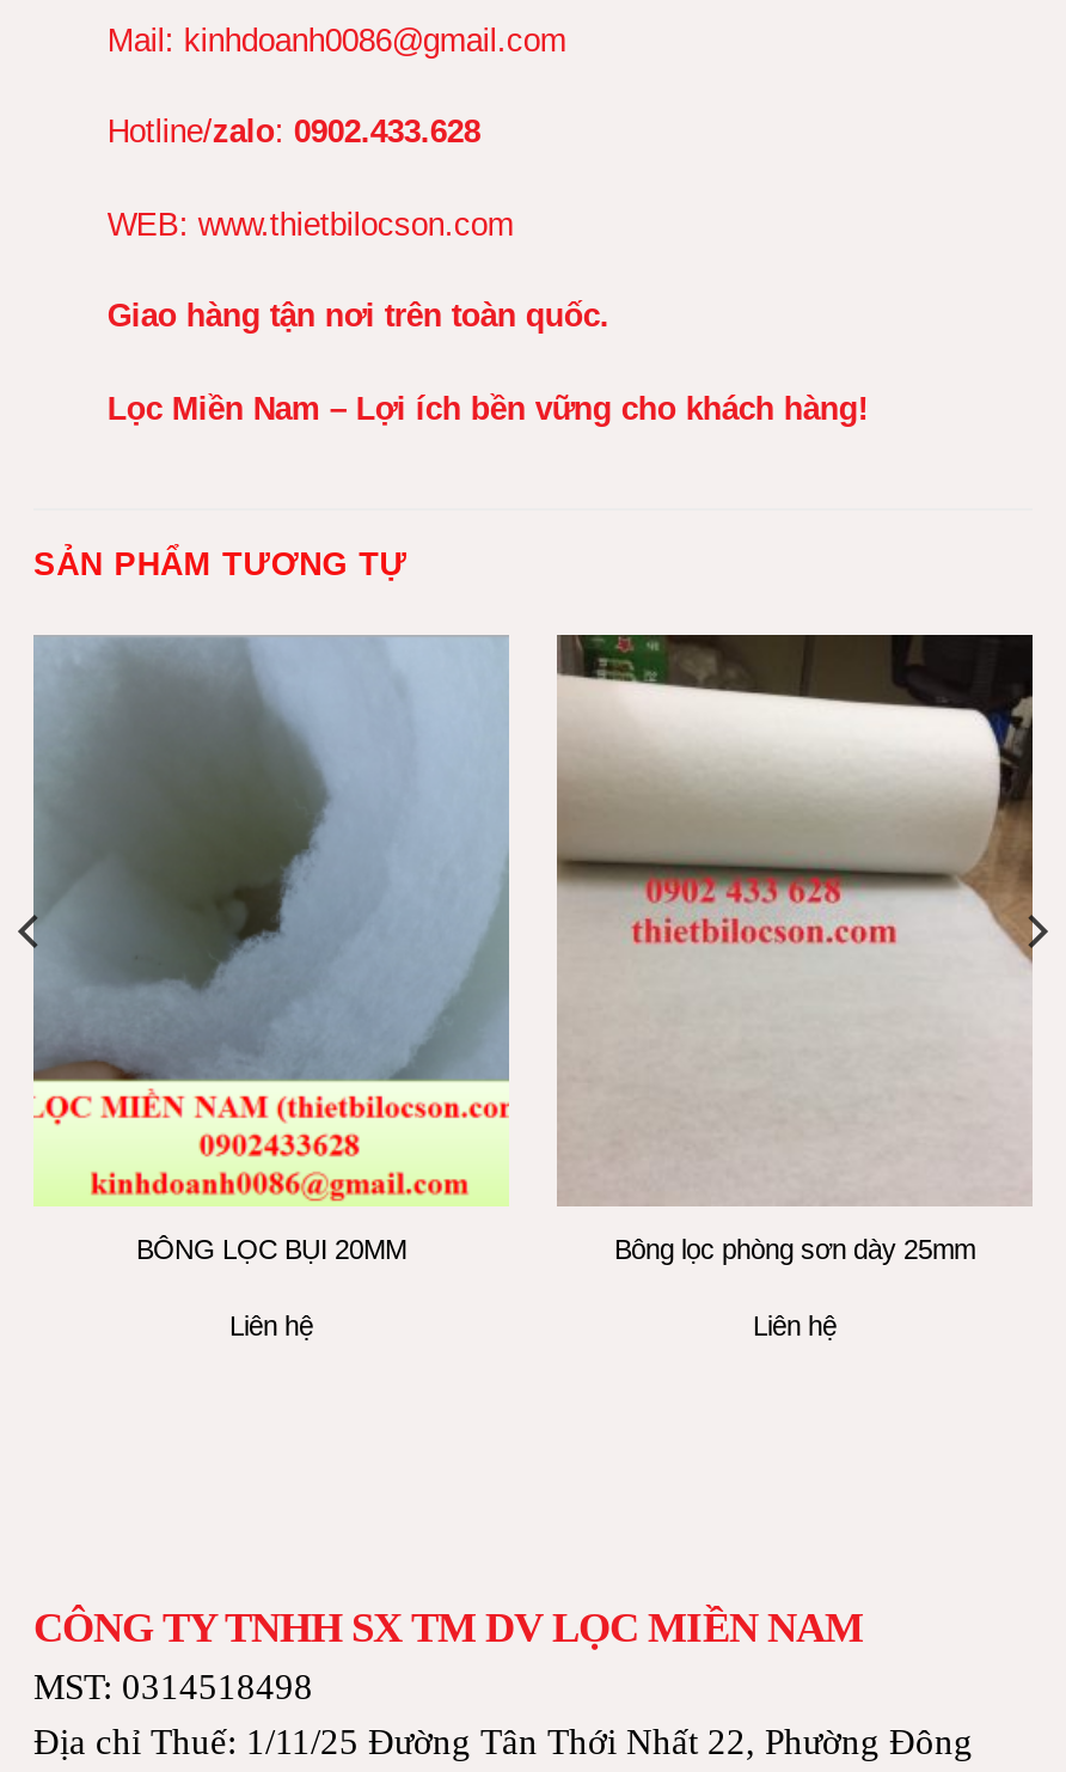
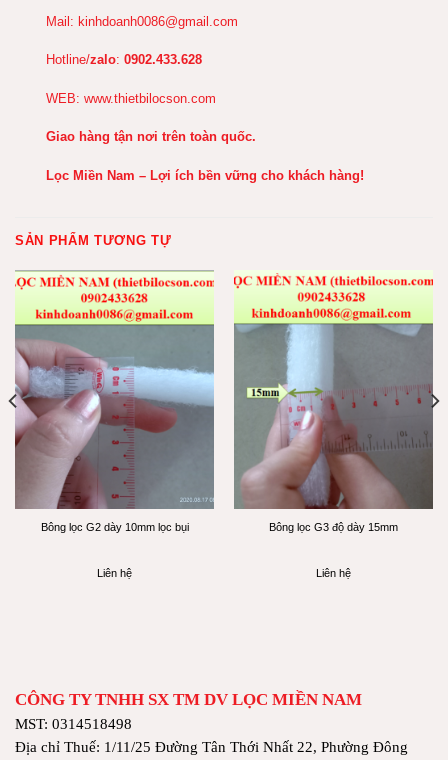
- [image]
- BÔNG LỌC BỤI 20MM
+ [image]
+ Bông lọc G2 dày 10mm lọc bụi

- [image]
- Bông lọc phòng sơn dày 25mm
+ [image]
+ Bông lọc G3 độ dày 15mm
